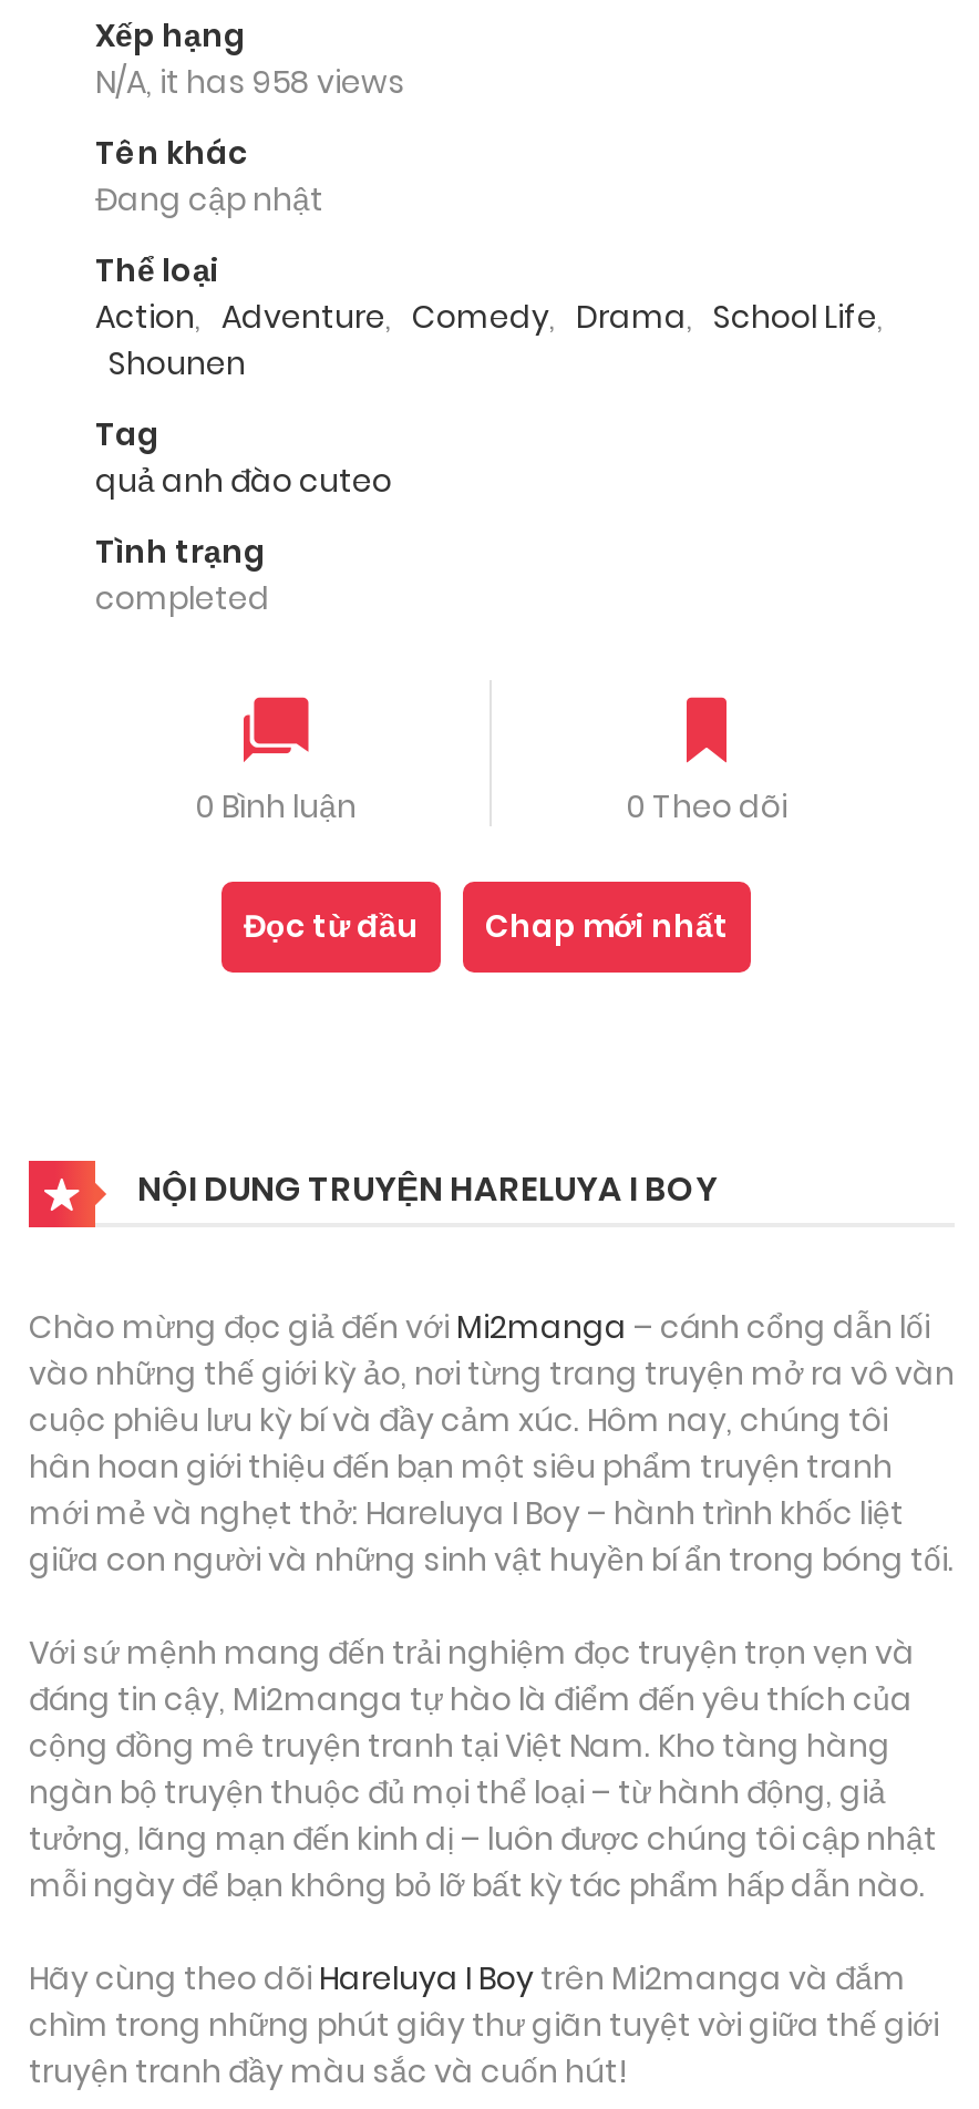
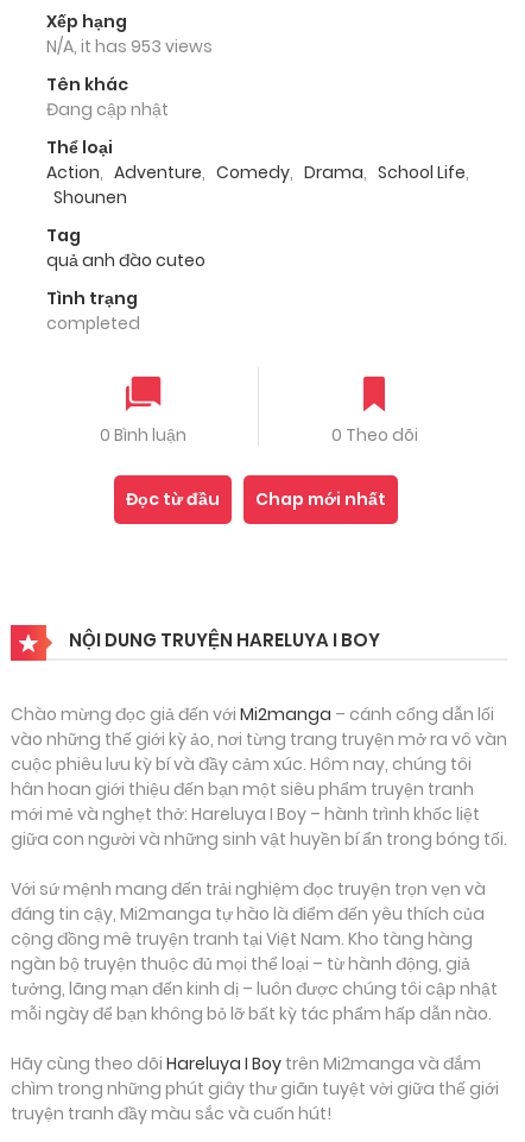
- N/A, it has 958 views
+ N/A, it has 953 views
